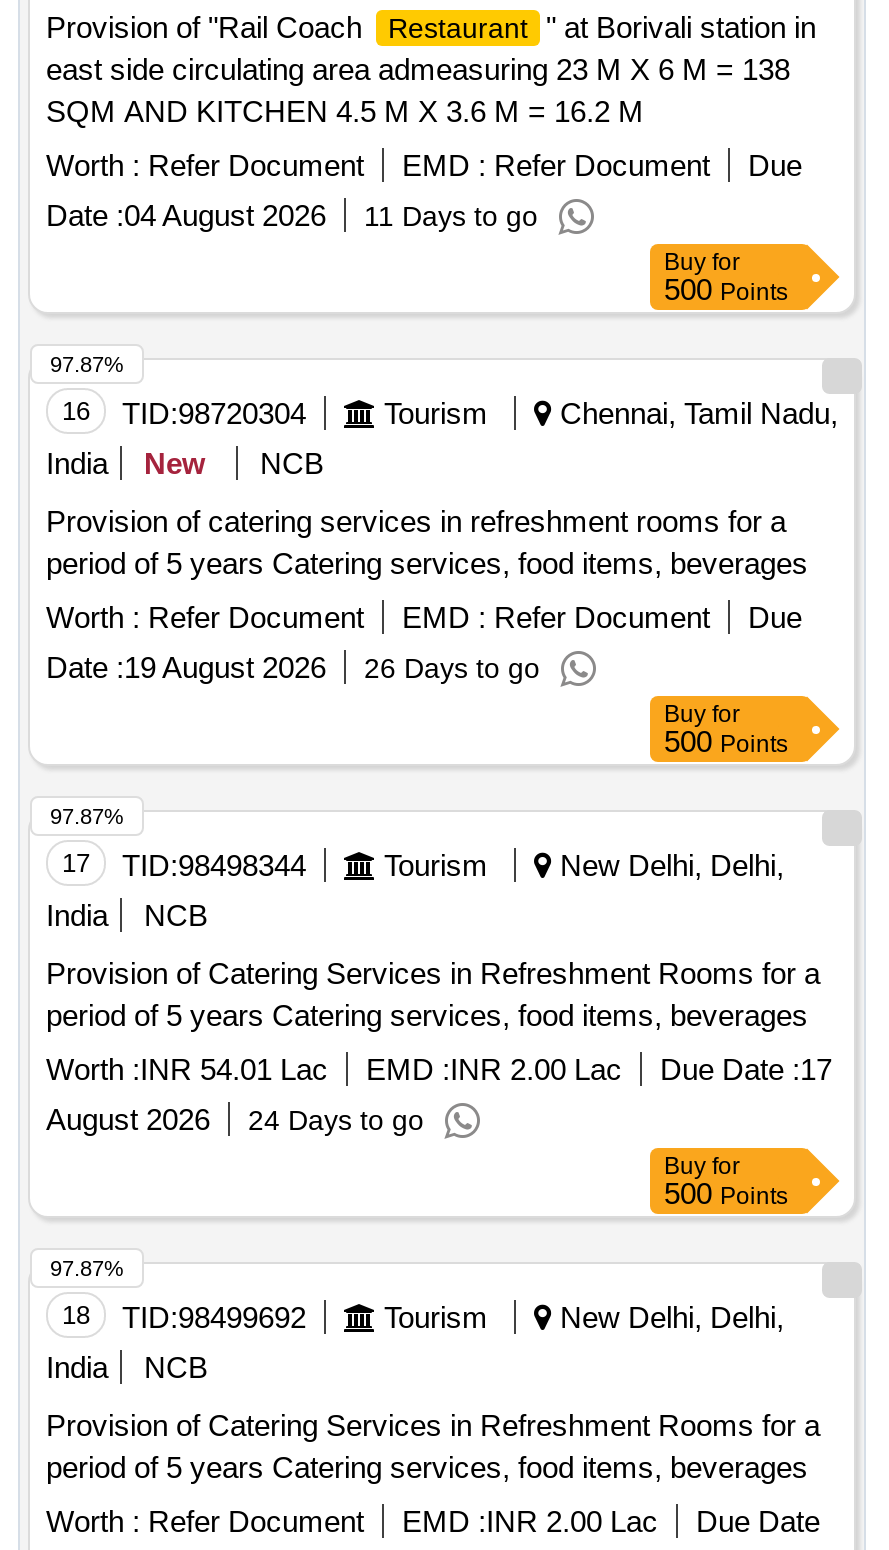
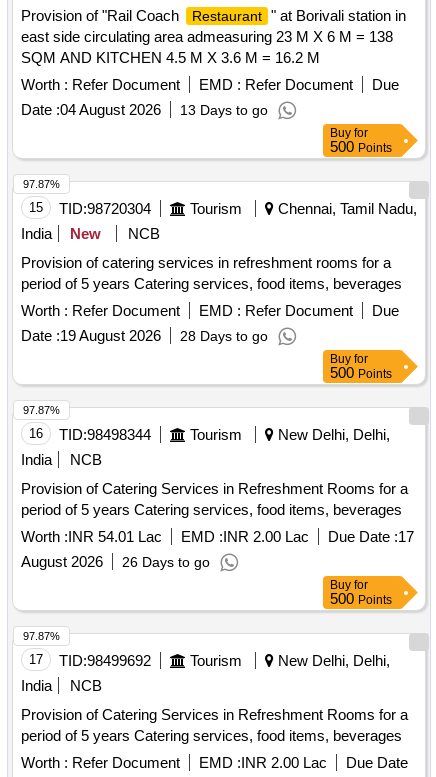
- Date : 04 August 2026 11 Days to go
+ Date : 04 August 2026 13 Days to go

- 16 TID:98720304
+ 15 TID:98720304

- Date : 19 August 2026 26 Days to go
+ Date : 19 August 2026 28 Days to go

- 17 TID:98498344
+ 16 TID:98498344

- August 2026 24 Days to go
+ August 2026 26 Days to go

- 18 TID:98499692
+ 17 TID:98499692
